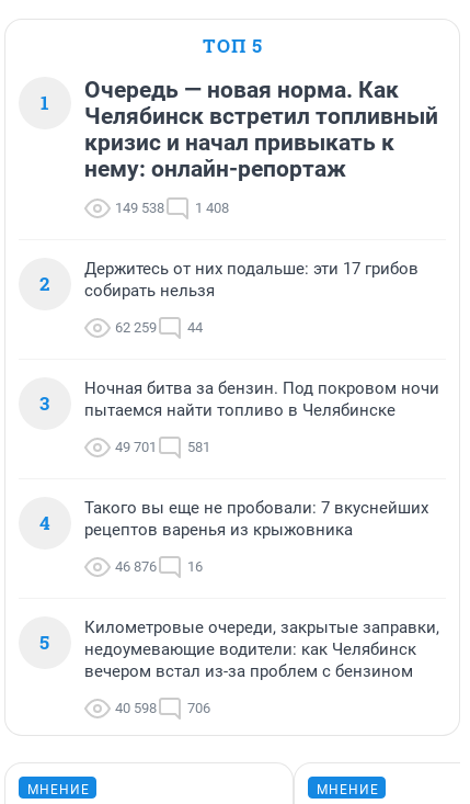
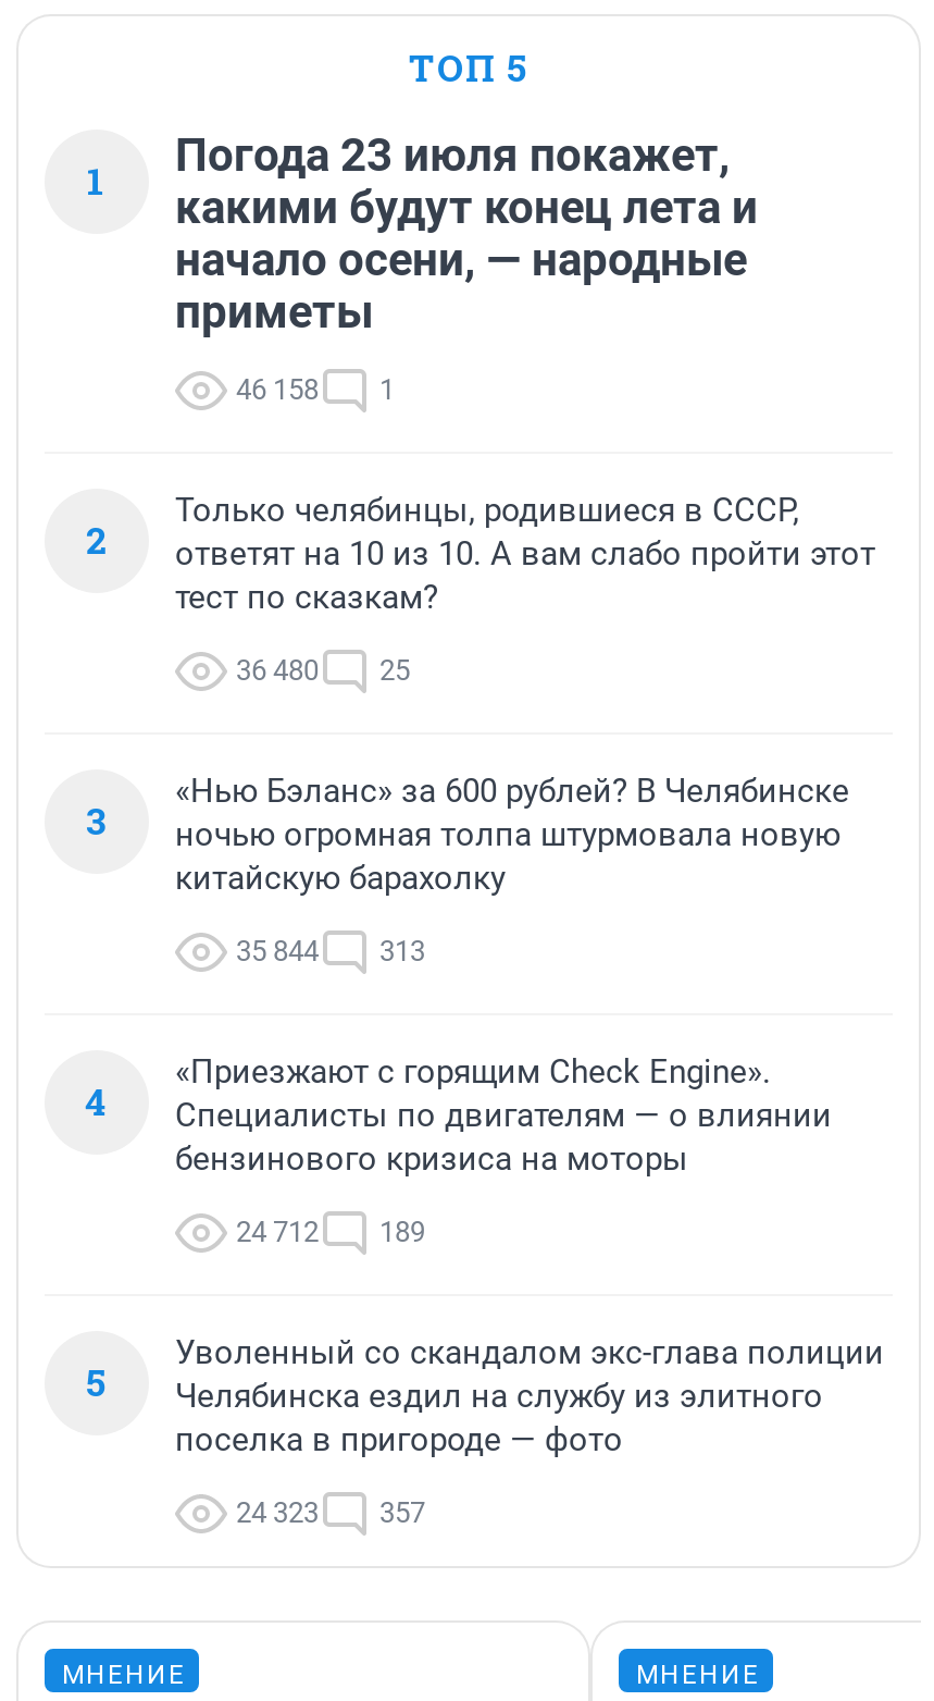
- Очередь — новая норма. Как
- Челябинск встретил топливный
- кризис и начал привыкать к
- нему: онлайн-репортаж
+ Погода 23 июля покажет,
+ какими будут конец лета и
+ начало осени, — народные
+ приметы

- 149 538
- 1 408
+ 46 158
+ 1

- Держитесь от них подальше: эти 17 грибов
- собирать нельзя
+ Только челябинцы, родившиеся в СССР,
+ ответят на 10 из 10. А вам слабо пройти этот
+ тест по сказкам?

- 62 259
- 44
+ 36 480
+ 25

- Ночная битва за бензин. Под покровом ночи
- пытаемся найти топливо в Челябинске
+ «Нью Бэланс» за 600 рублей? В Челябинске
+ ночью огромная толпа штурмовала новую
+ китайскую барахолку

- 49 701
- 581
+ 35 844
+ 313

- Такого вы еще не пробовали: 7 вкуснейших
- рецептов варенья из крыжовника
+ «Приезжают с горящим Check Engine».
+ Специалисты по двигателям — о влиянии
+ бензинового кризиса на моторы

- 46 876
- 16
+ 24 712
+ 189

- Километровые очереди, закрытые заправки,
- недоумевающие водители: как Челябинск
- вечером встал из-за проблем с бензином
+ Уволенный со скандалом экс-глава полиции
+ Челябинска ездил на службу из элитного
+ поселка в пригороде — фото

- 40 598
- 706
+ 24 323
+ 357
